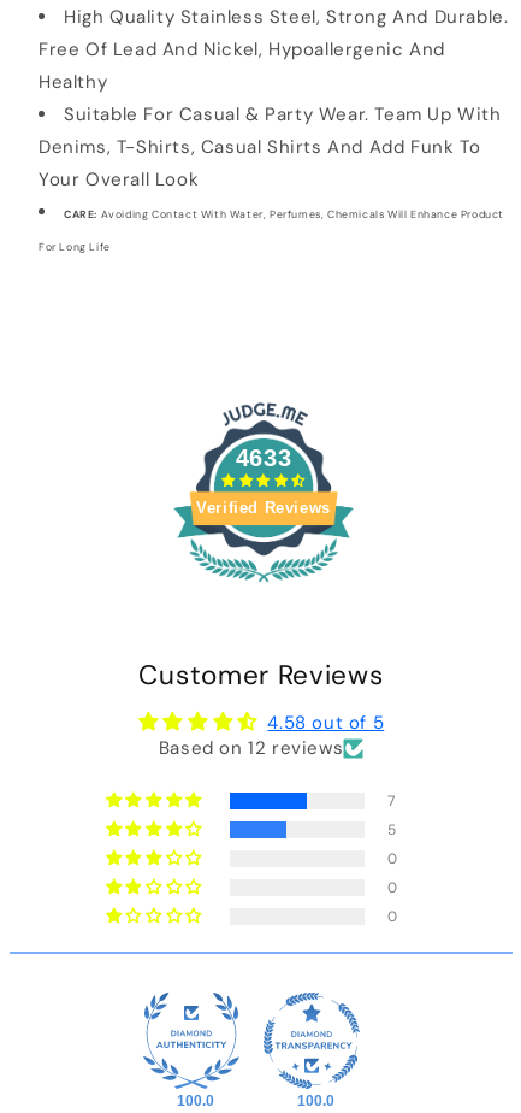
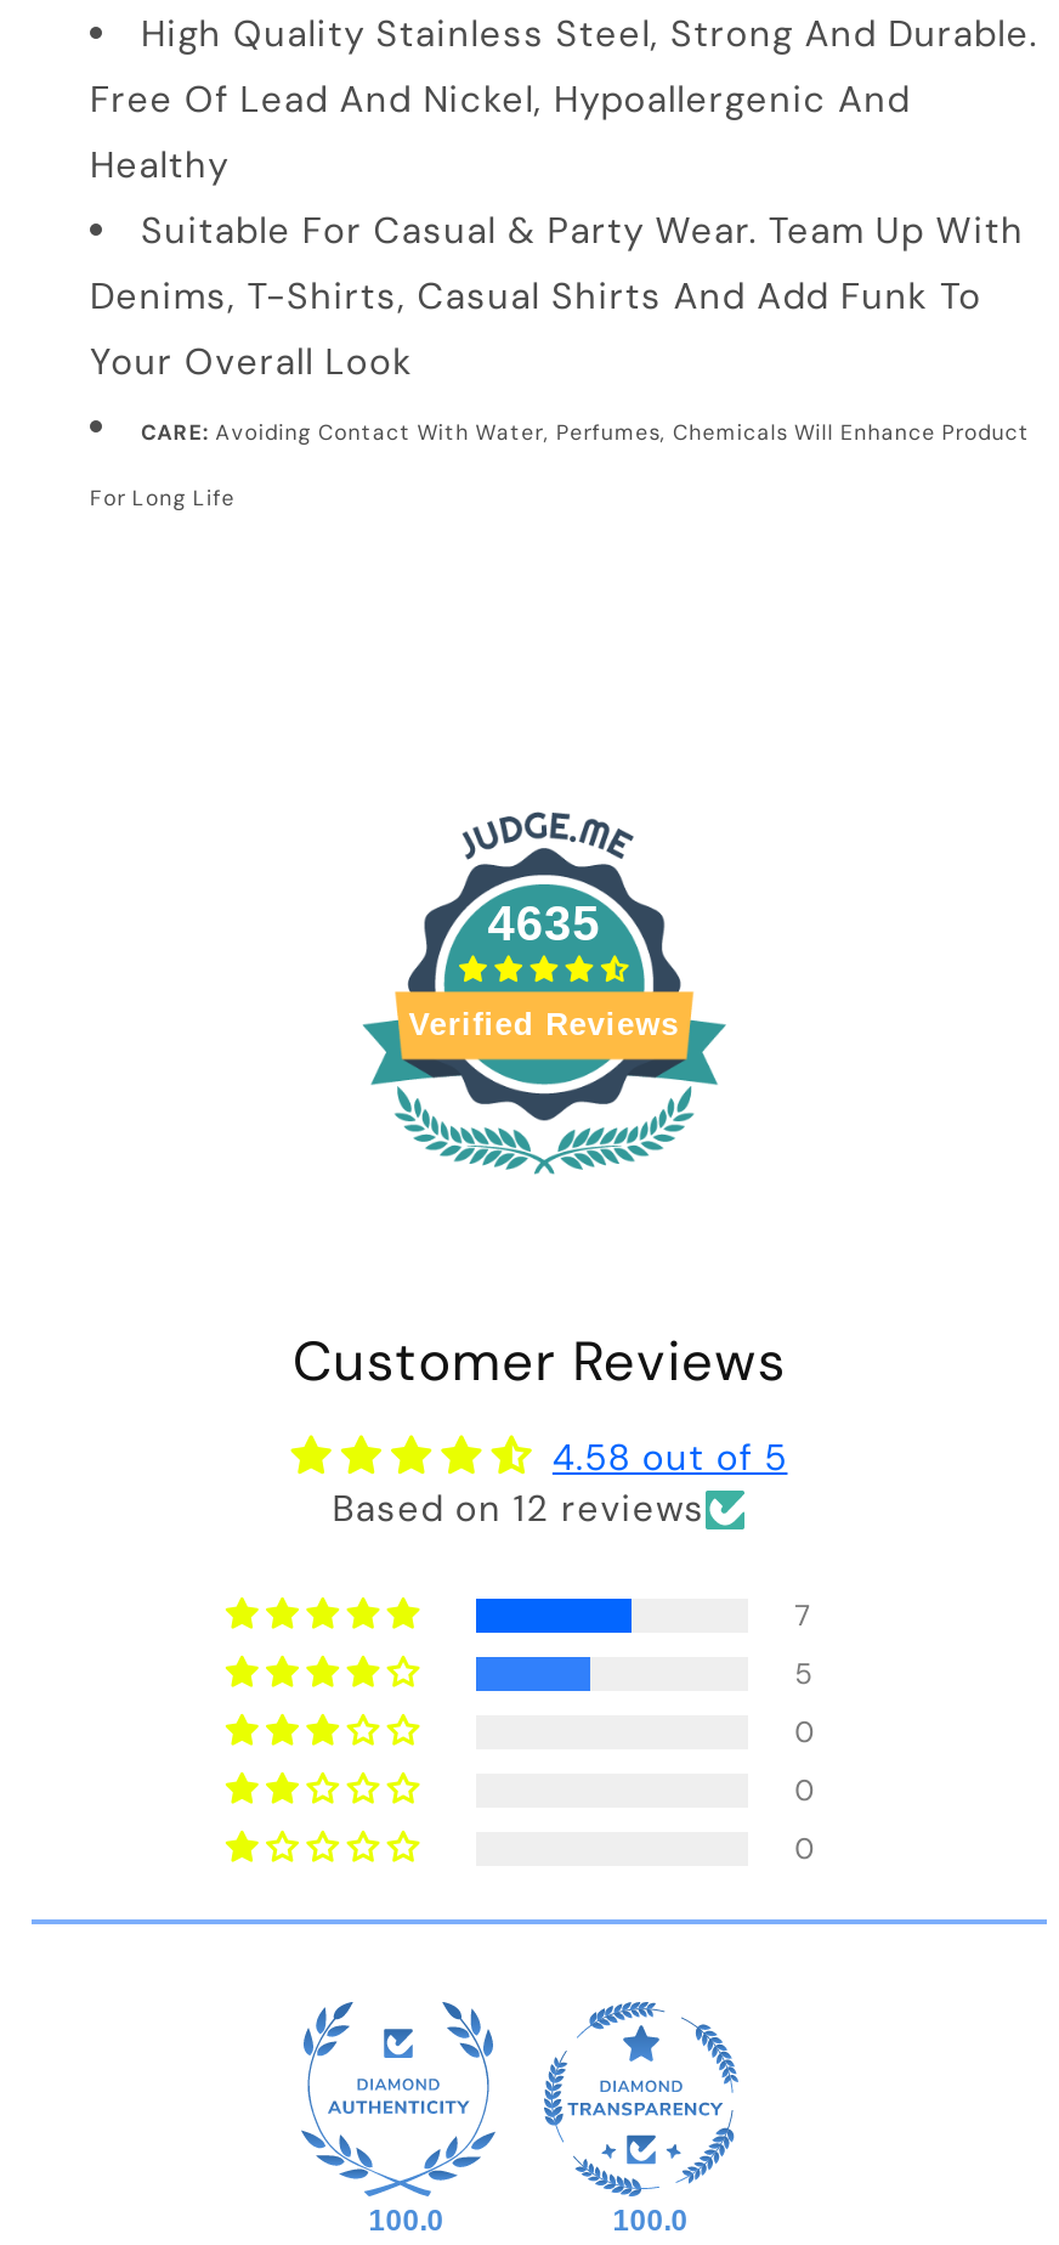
- 4633
+ 4635
